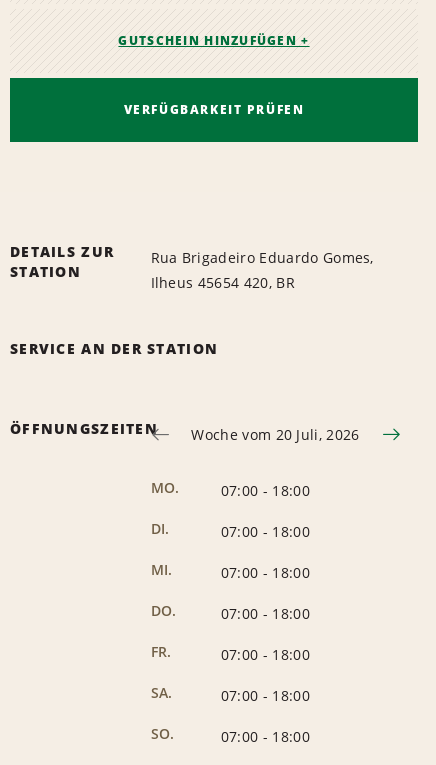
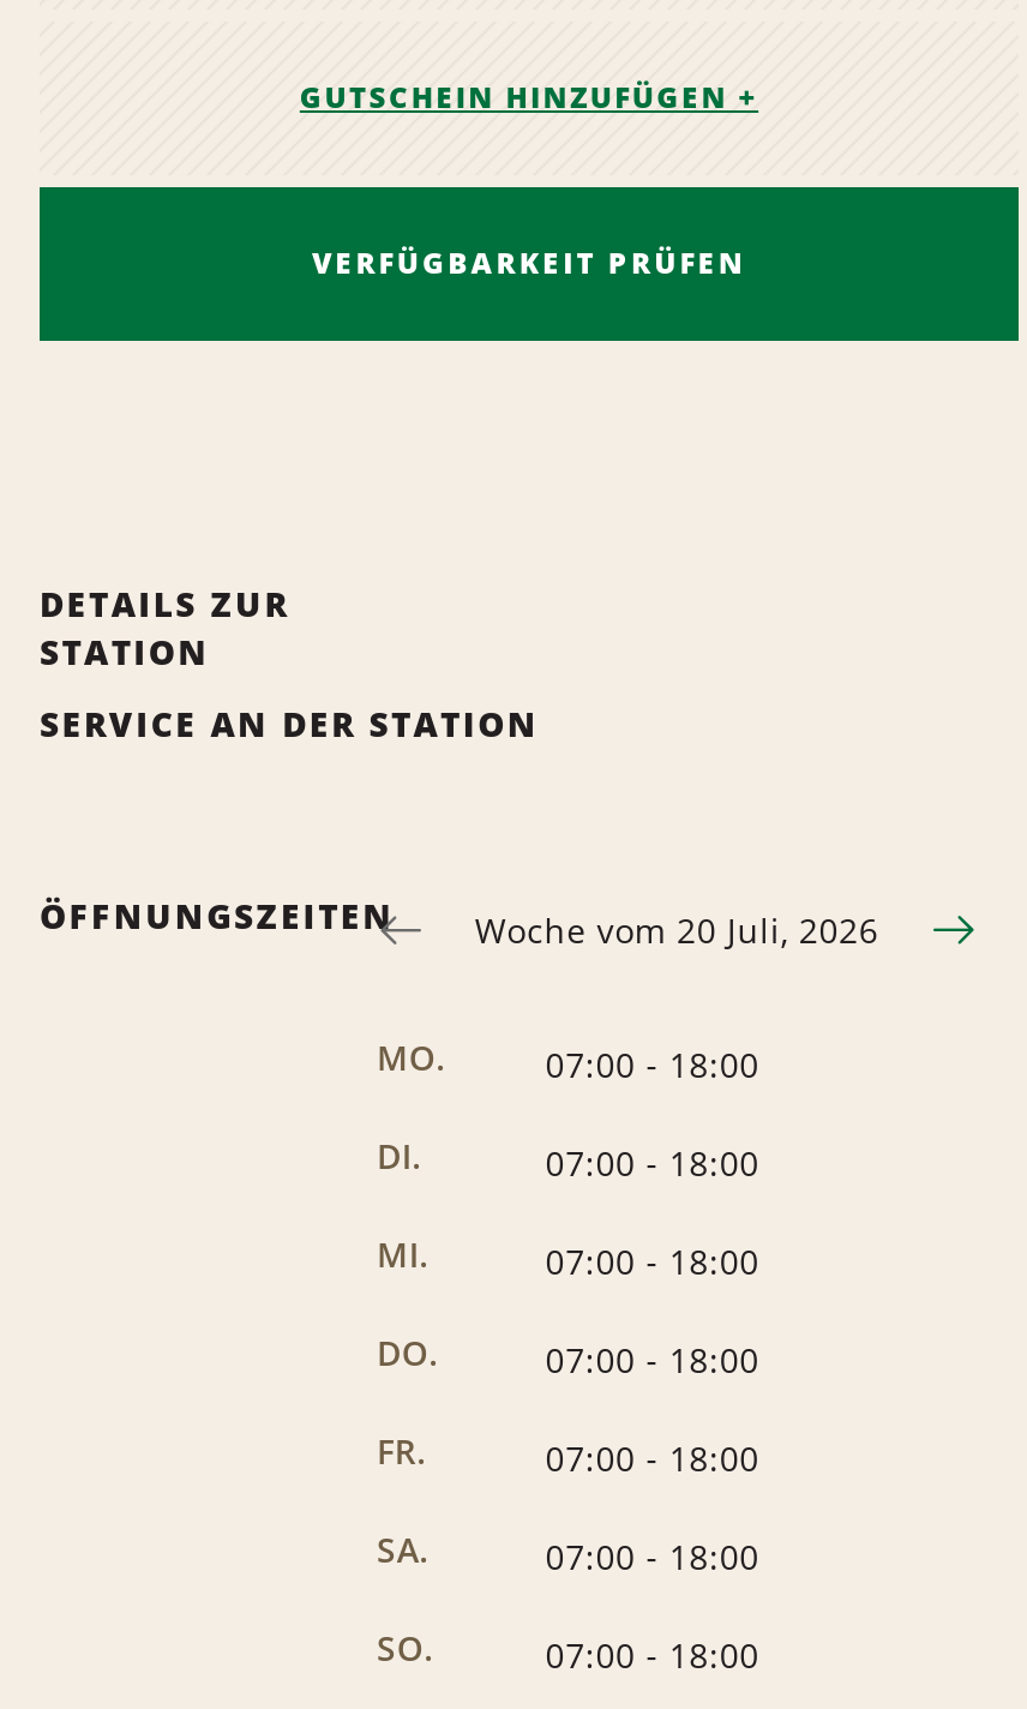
- Rua Brigadeiro Eduardo Gomes,
- Ilheus 45654 420, BR
